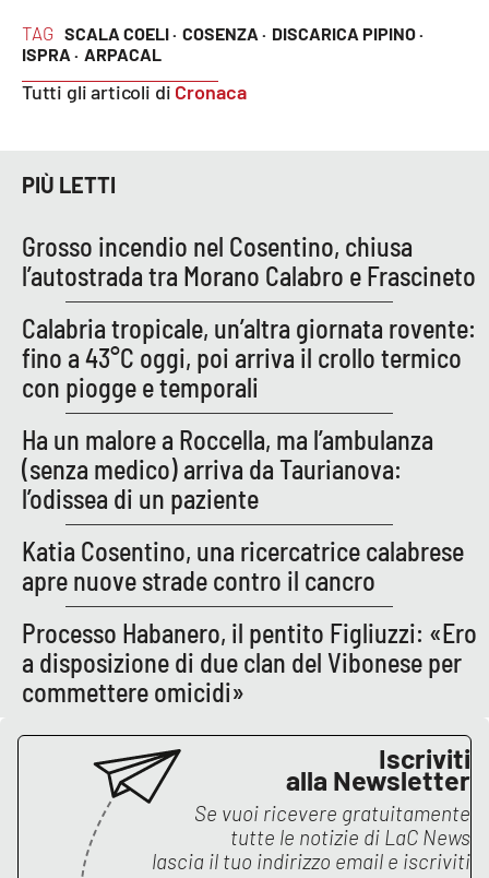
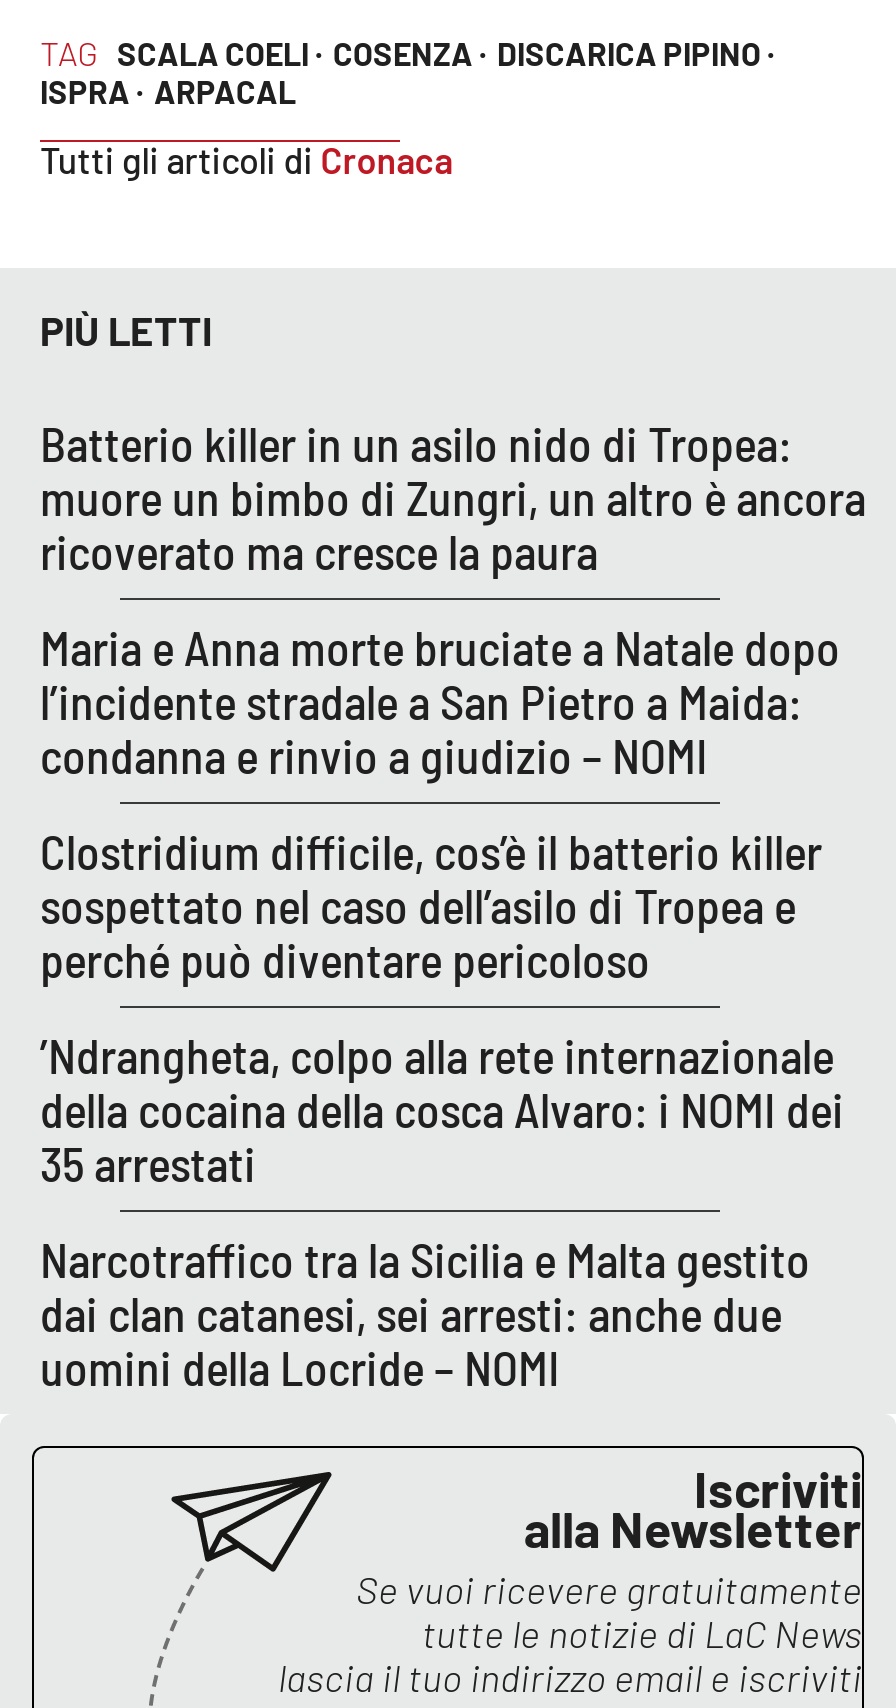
- Grosso incendio nel Cosentino, chiusa
- l’autostrada tra Morano Calabro e Frascineto
+ Batterio killer in un asilo nido di Tropea:
+ muore un bimbo di Zungri, un altro è ancora
+ ricoverato ma cresce la paura

- Calabria tropicale, un’altra giornata rovente:
- fino a 43°C oggi, poi arriva il crollo termico
- con piogge e temporali
+ Maria e Anna morte bruciate a Natale dopo
+ l’incidente stradale a San Pietro a Maida:
+ condanna e rinvio a giudizio – NOMI

- Ha un malore a Roccella, ma l’ambulanza
- (senza medico) arriva da Taurianova:
- l’odissea di un paziente
+ Clostridium difficile, cos’è il batterio killer
+ sospettato nel caso dell’asilo di Tropea e
+ perché può diventare pericoloso

- Katia Cosentino, una ricercatrice calabrese
- apre nuove strade contro il cancro
+ ’Ndrangheta, colpo alla rete internazionale
+ della cocaina della cosca Alvaro: i NOMI dei
+ 35 arrestati

- Processo Habanero, il pentito Figliuzzi: «Ero
- a disposizione di due clan del Vibonese per
- commettere omicidi»
+ Narcotraffico tra la Sicilia e Malta gestito
+ dai clan catanesi, sei arresti: anche due
+ uomini della Locride – NOMI
